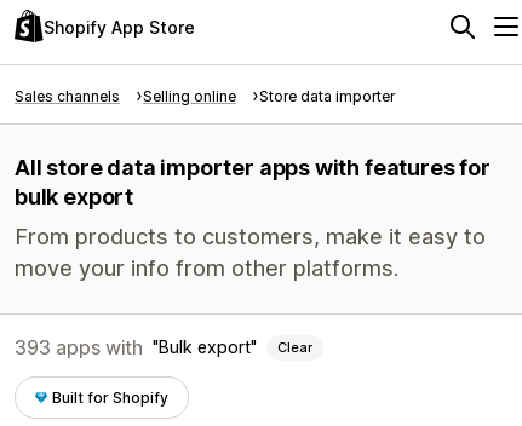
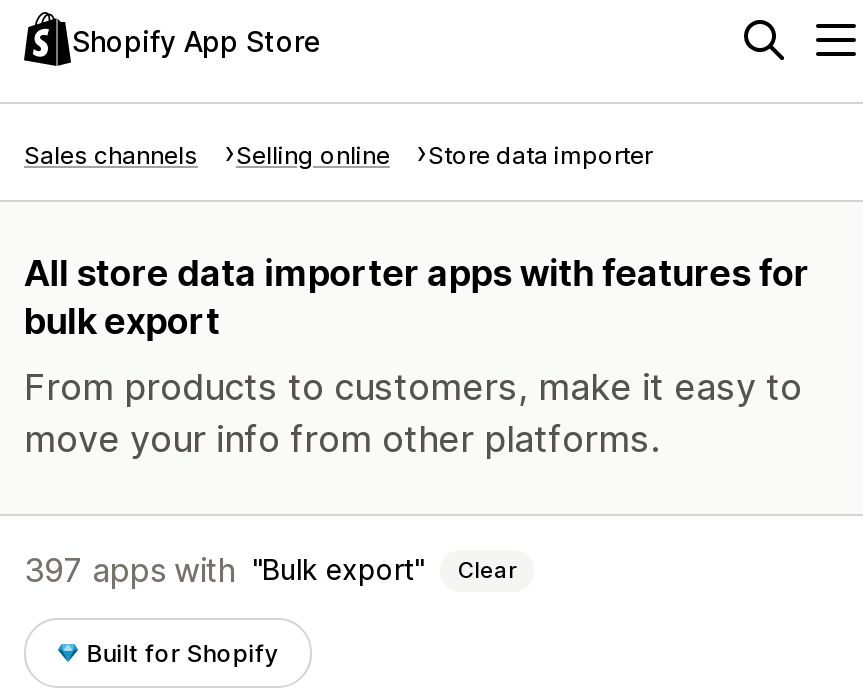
- 393 apps with Bulk export Clear
+ 397 apps with Bulk export Clear
